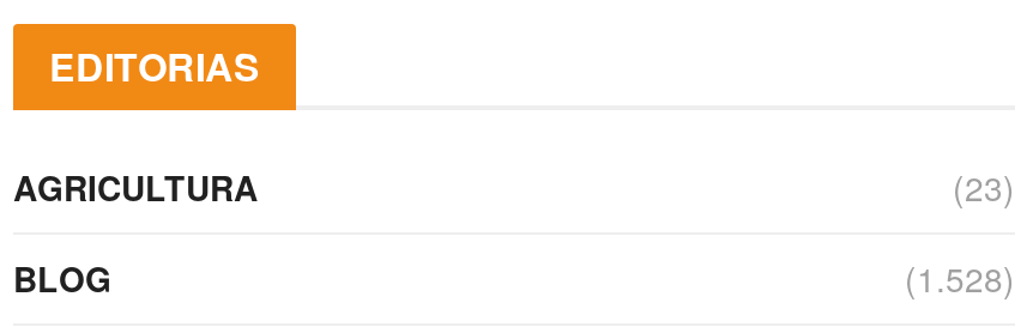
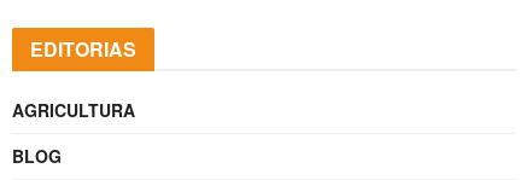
- (23)

- (1.528)
